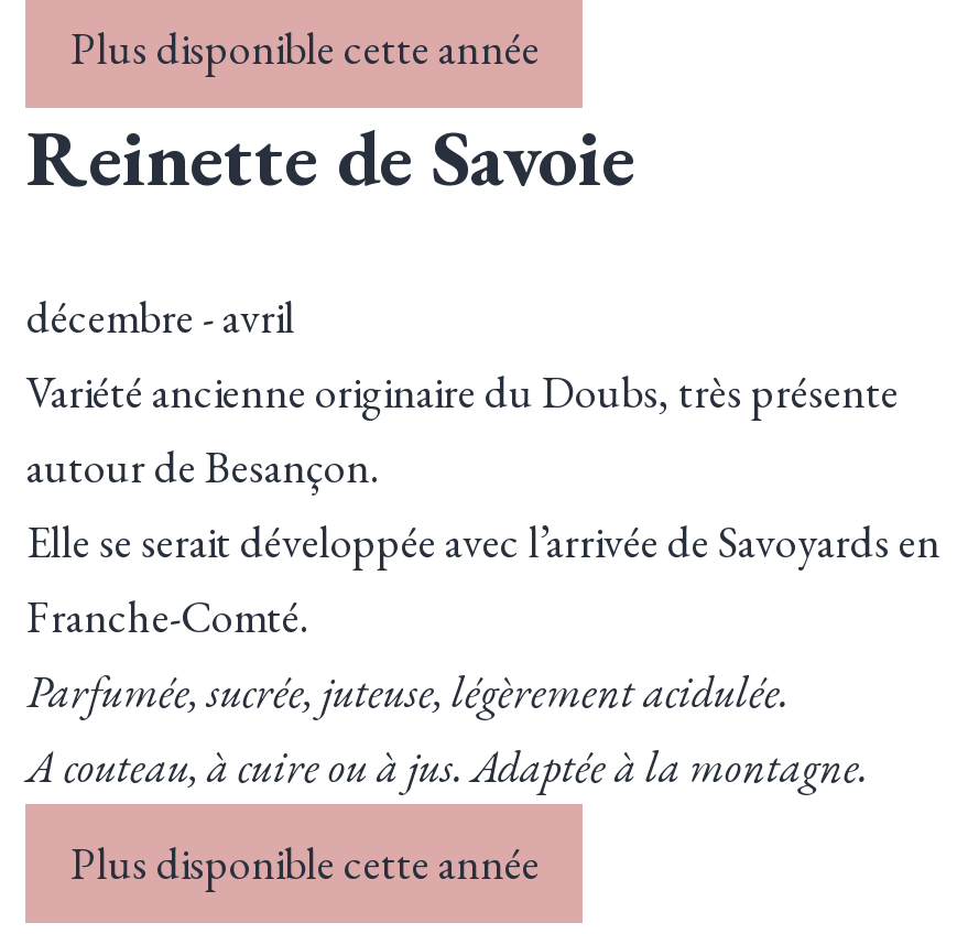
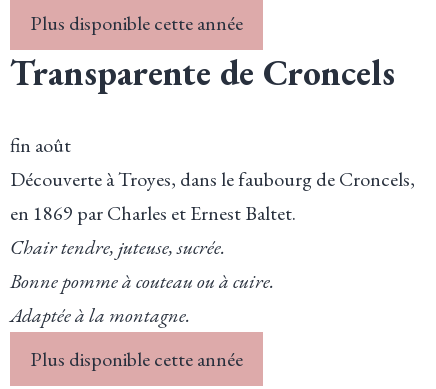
- Reinette de Savoie
+ Transparente de Croncels

- décembre - avril
- Variété ancienne originaire du Doubs, très présente
- autour de Besançon.
- Elle se serait développée avec l’arrivée de Savoyards en
- Franche-Comté.
- Parfumée, sucrée, juteuse, légèrement acidulée.
- A couteau, à cuire ou à jus. Adaptée à la montagne.
+ fin août
+ Découverte à Troyes, dans le faubourg de Croncels,
+ en 1869 par Charles et Ernest Baltet.
+ Chair tendre, juteuse, sucrée.
+ Bonne pomme à couteau ou à cuire.
+ Adaptée à la montagne.
